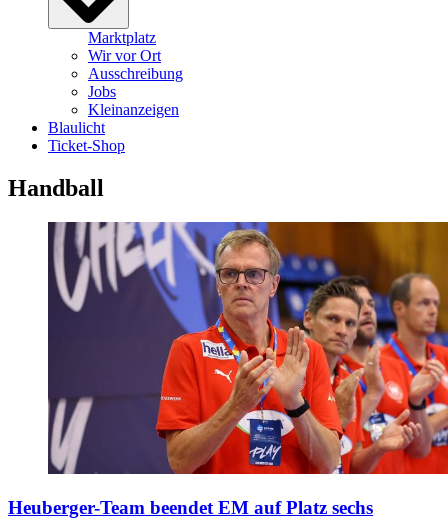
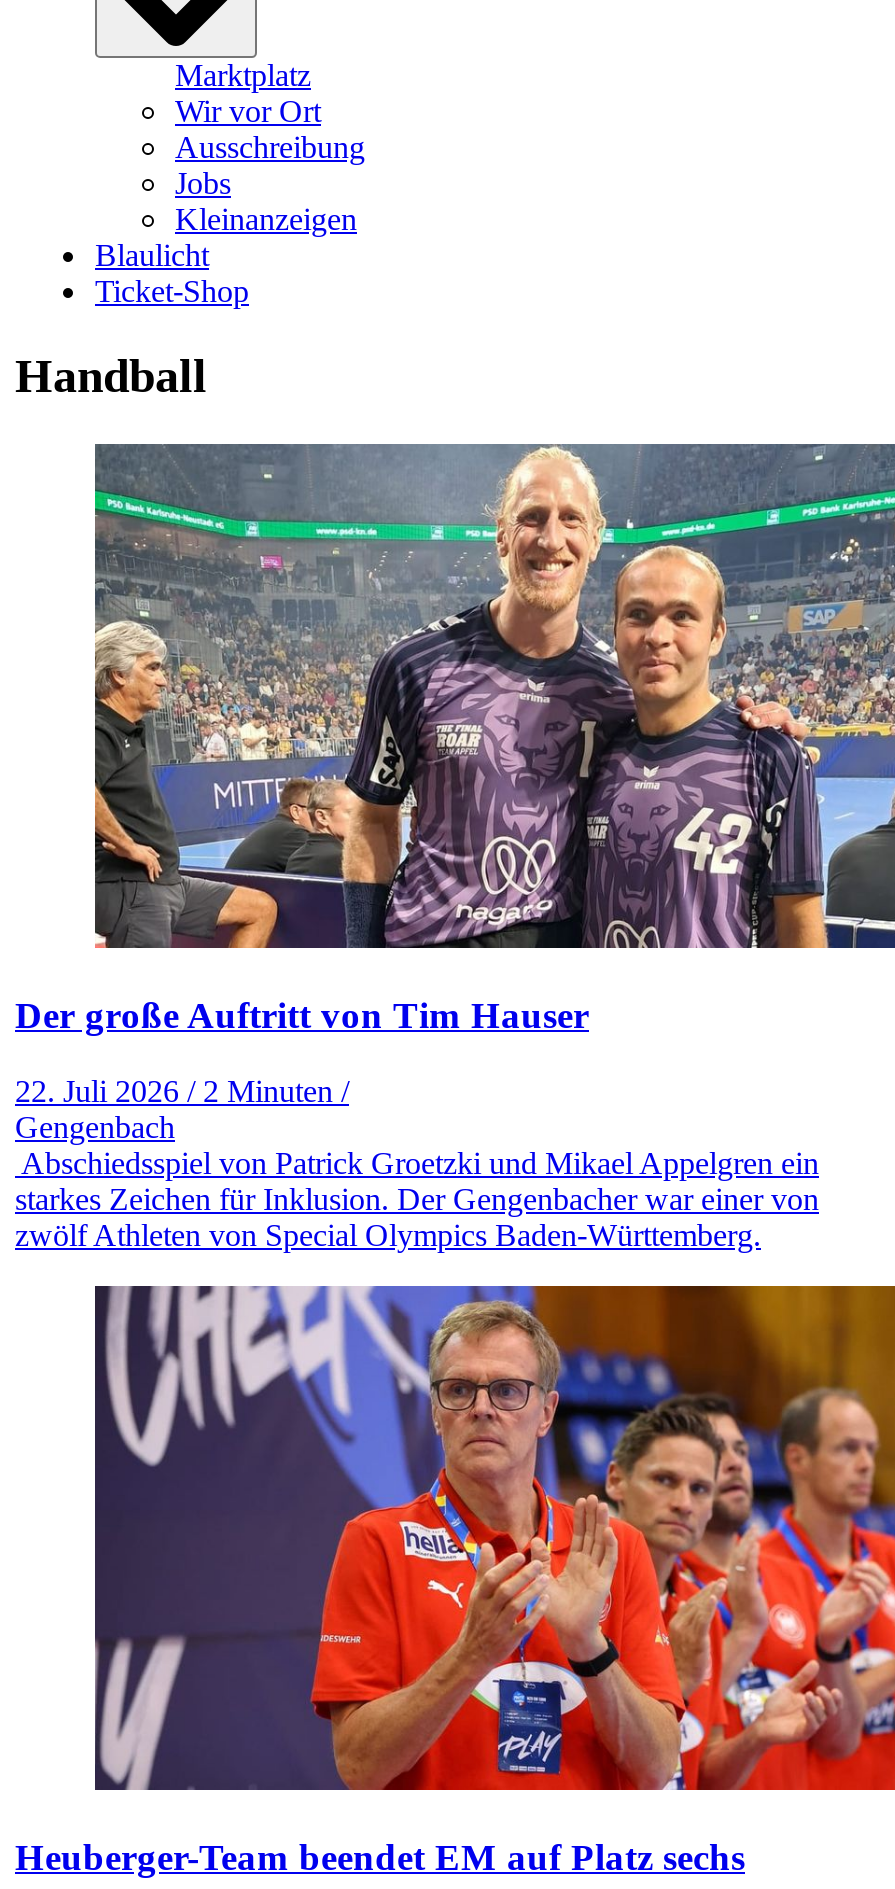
+ [image]
+ Der große Auftritt von Tim Hauser
+ 22. Juli 2026 / 2 Minuten /
+ Gengenbach
+ Abschiedsspiel von Patrick Groetzki und Mikael Appelgren ein
+ starkes Zeichen für Inklusion. Der Gengenbacher war einer von
+ zwölf Athleten von Special Olympics Baden-Württemberg.
